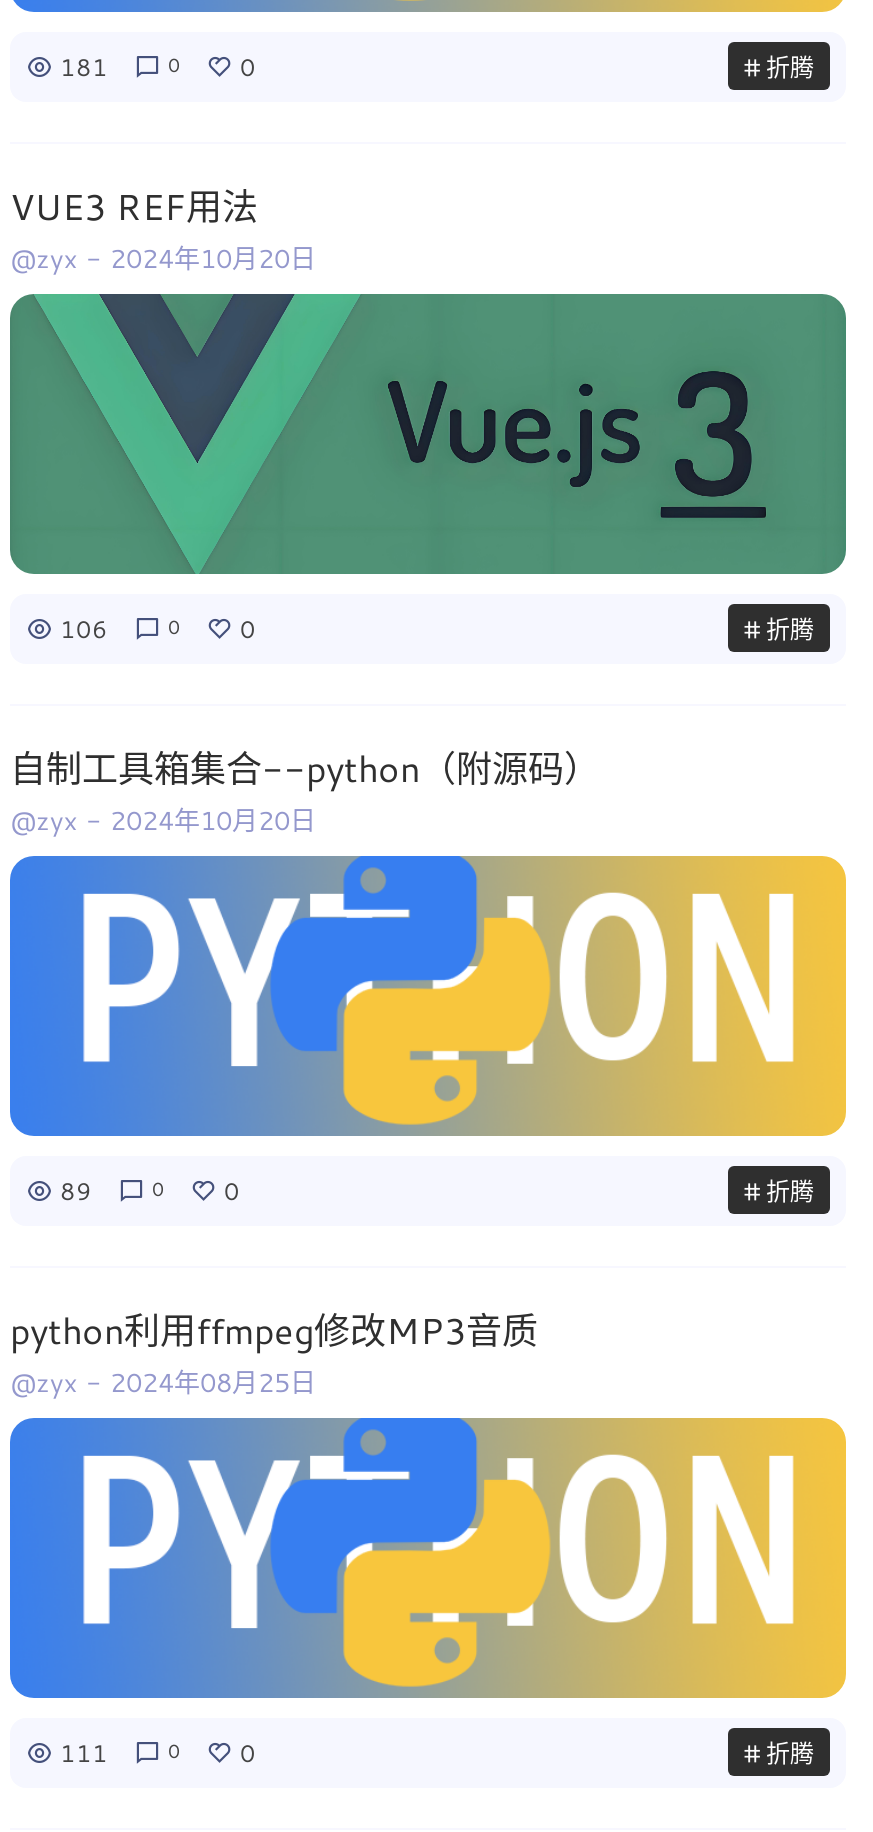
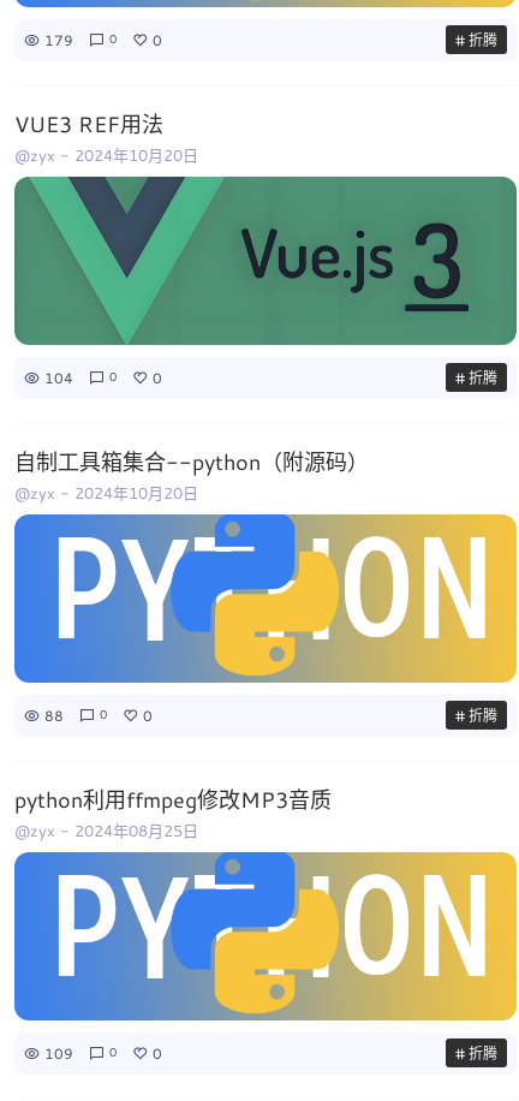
- 181
+ 179

- 106
+ 104

- 89
+ 88

- 111
+ 109
